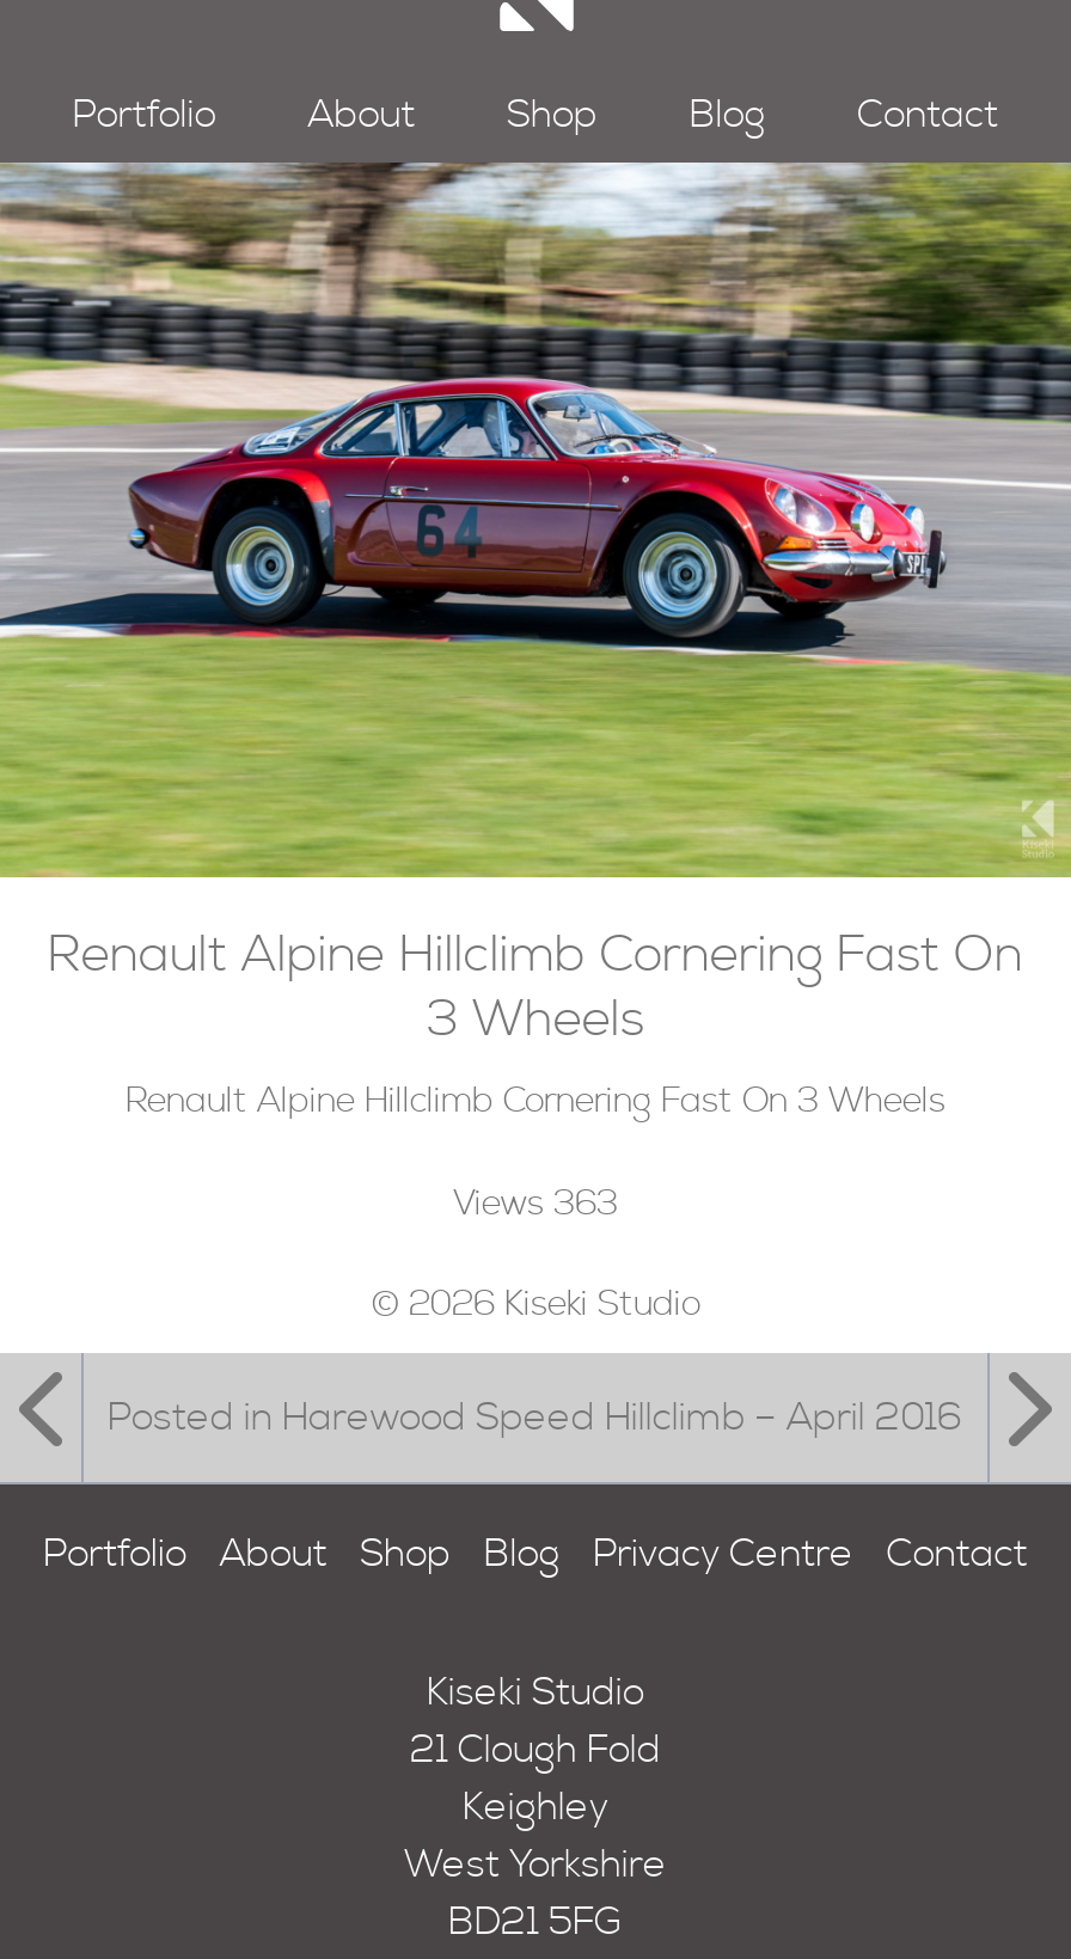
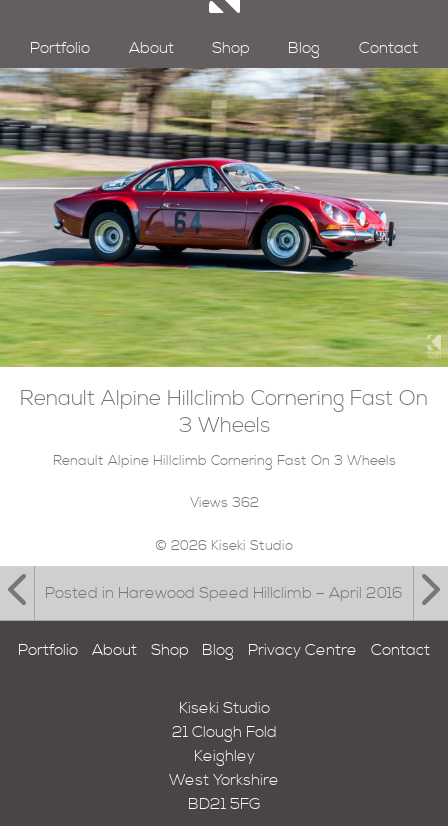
- Views 363
+ Views 362
